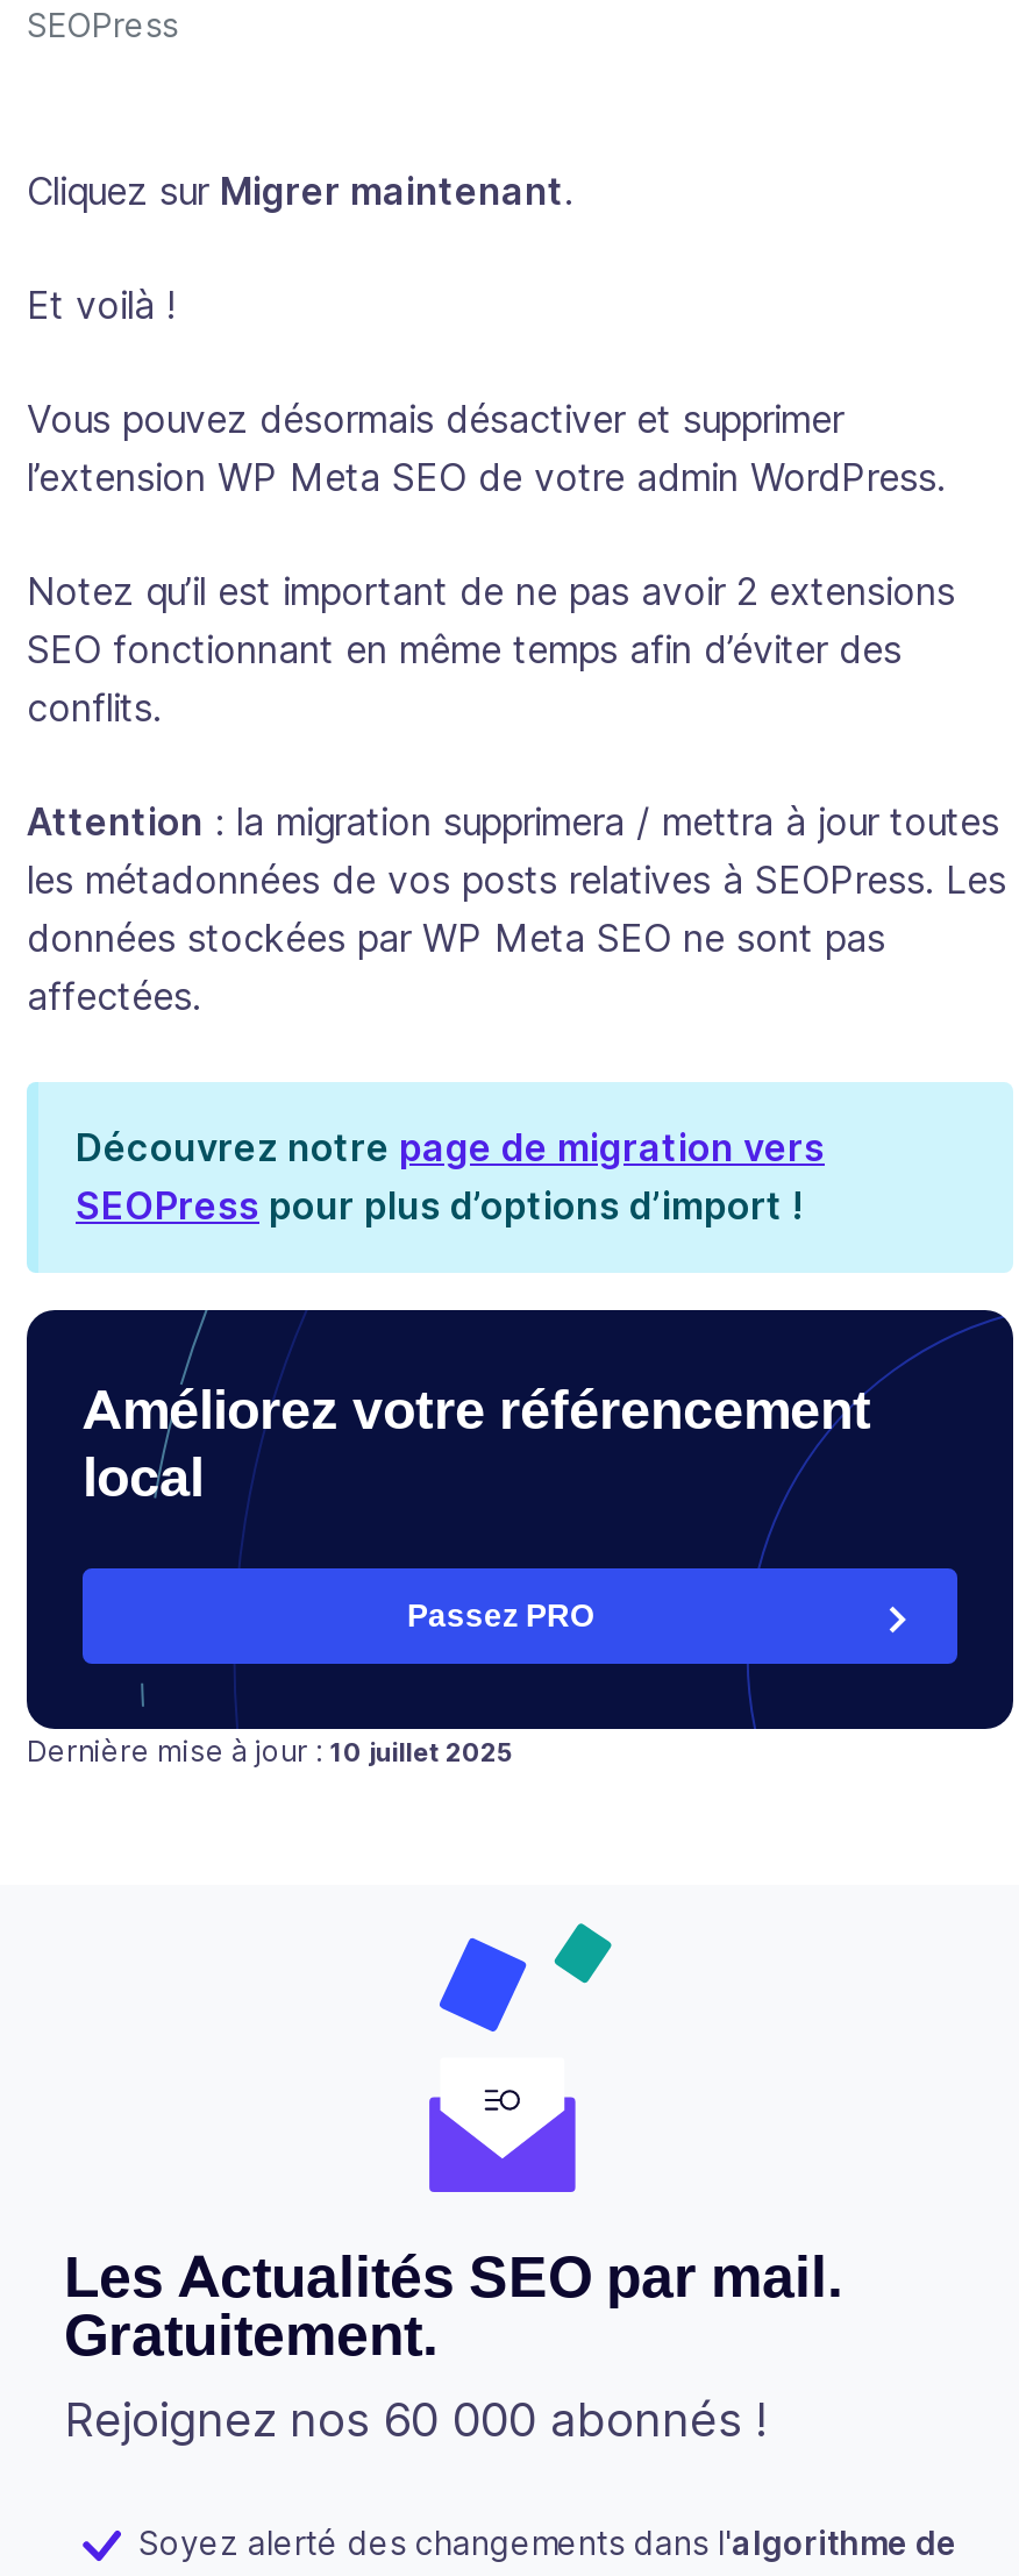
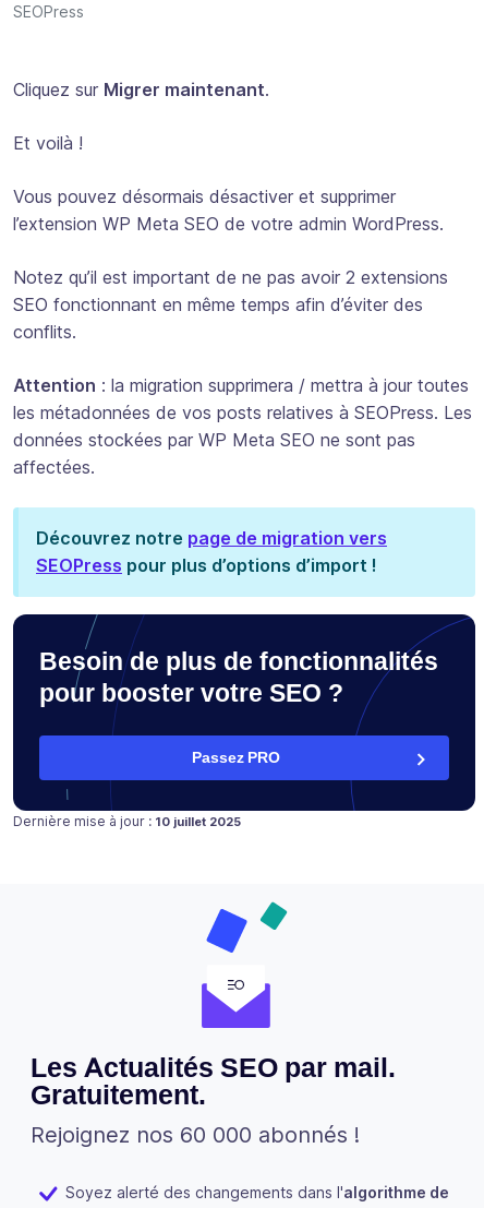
- Améliorez votre référencement
- local
+ Besoin de plus de fonctionnalités
+ pour booster votre SEO ?
